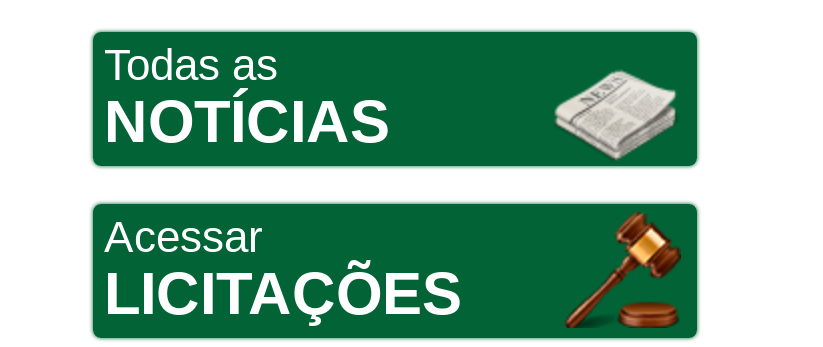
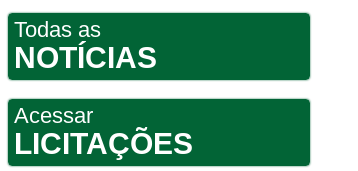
- [image]

- [image]
